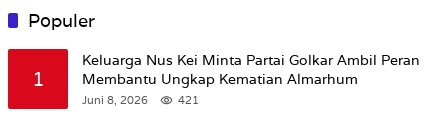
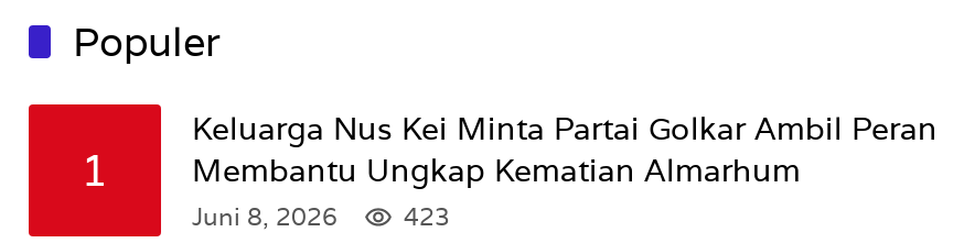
- 421
+ 423
